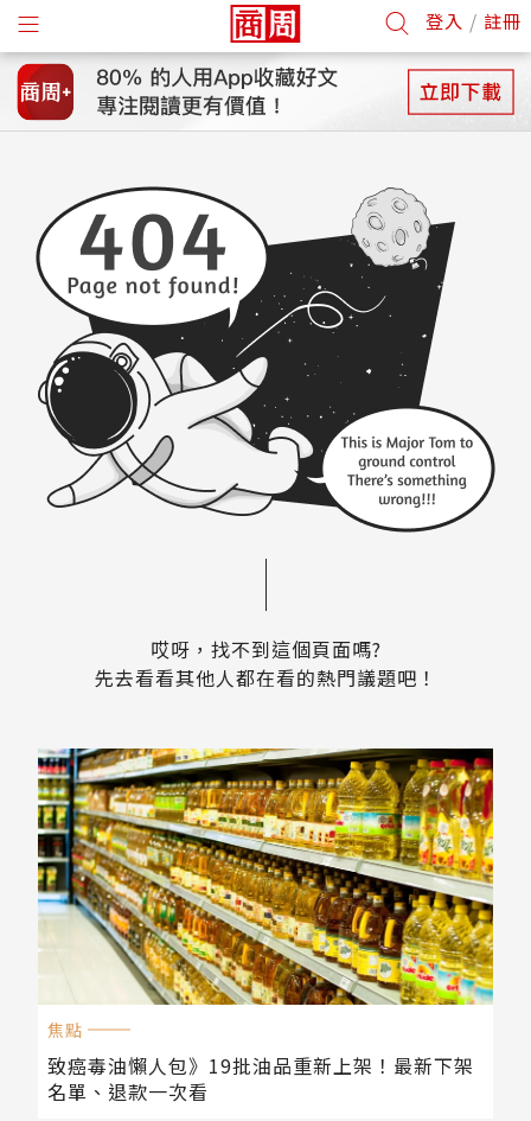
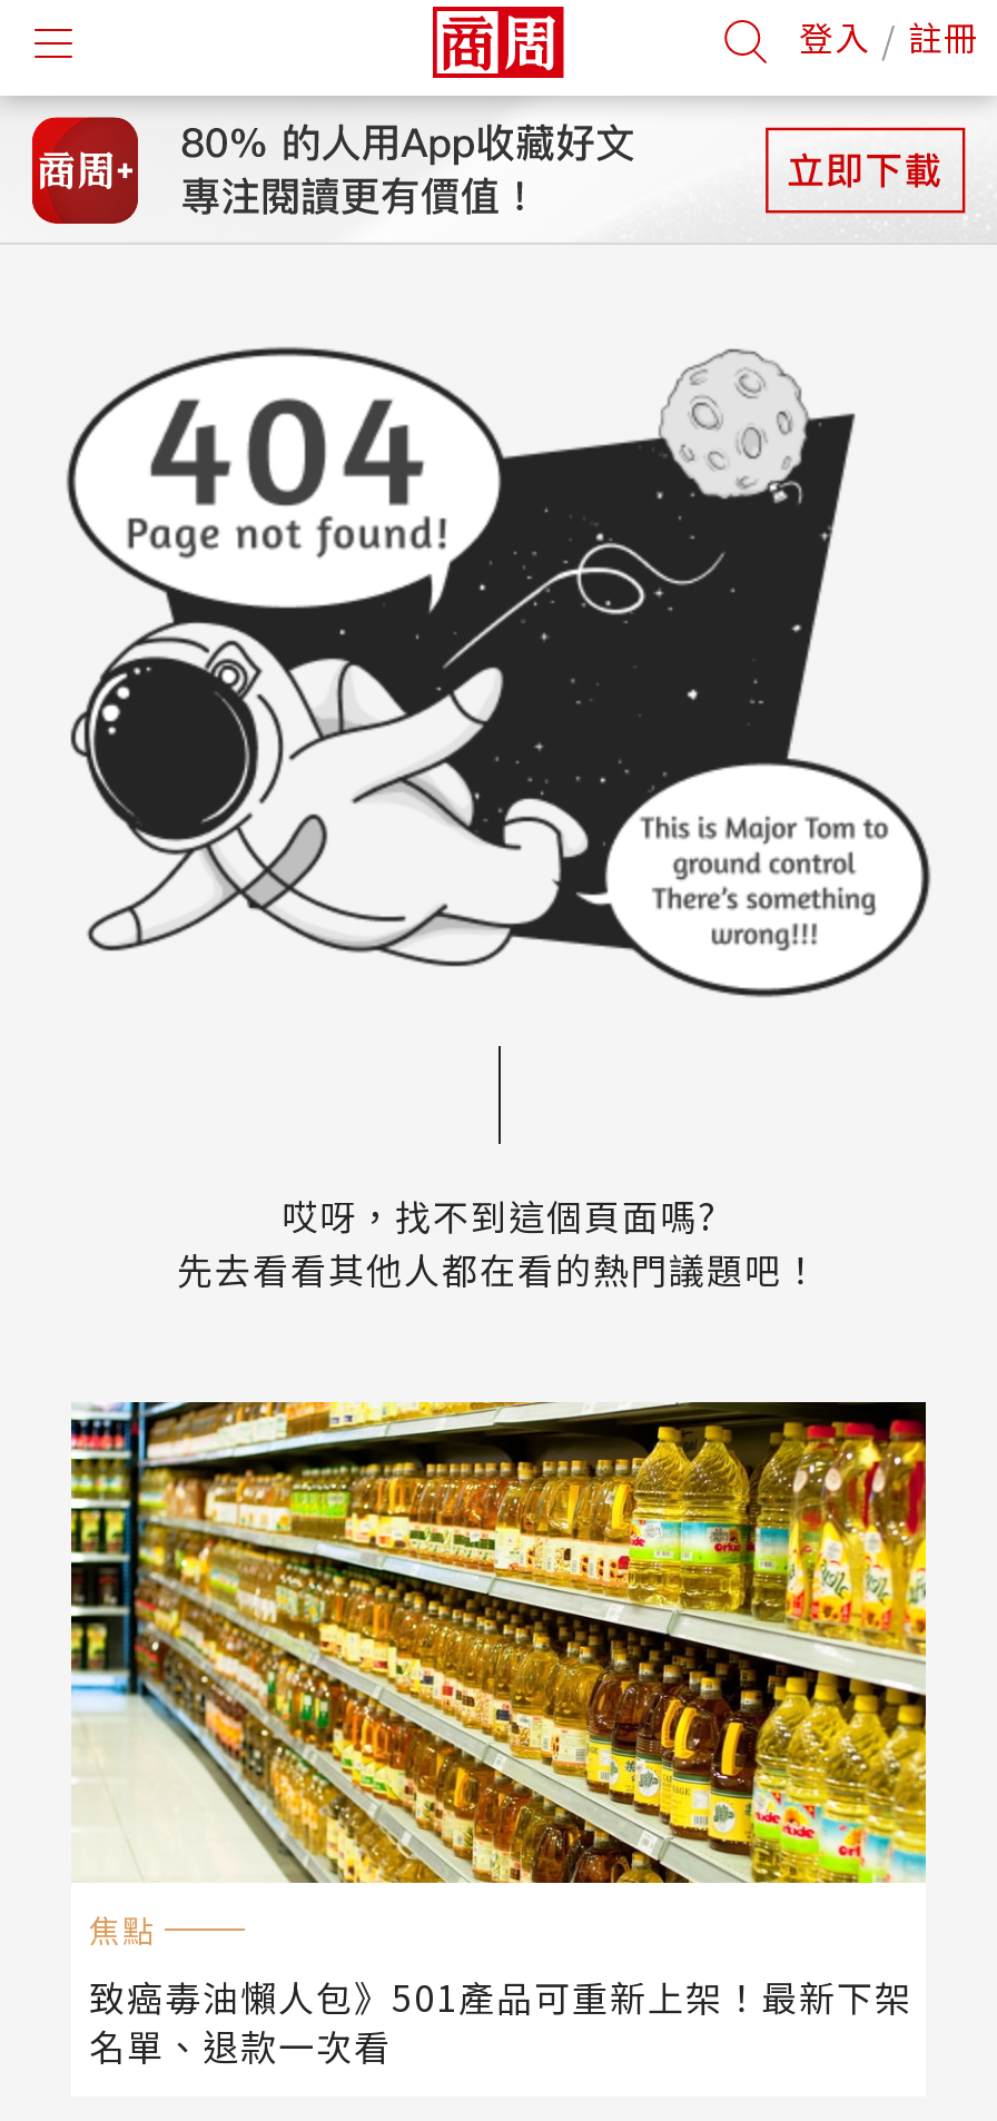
- 致癌毒油懶人包》19批油品重新上架！最新下架
+ 致癌毒油懶人包》501產品可重新上架！最新下架
